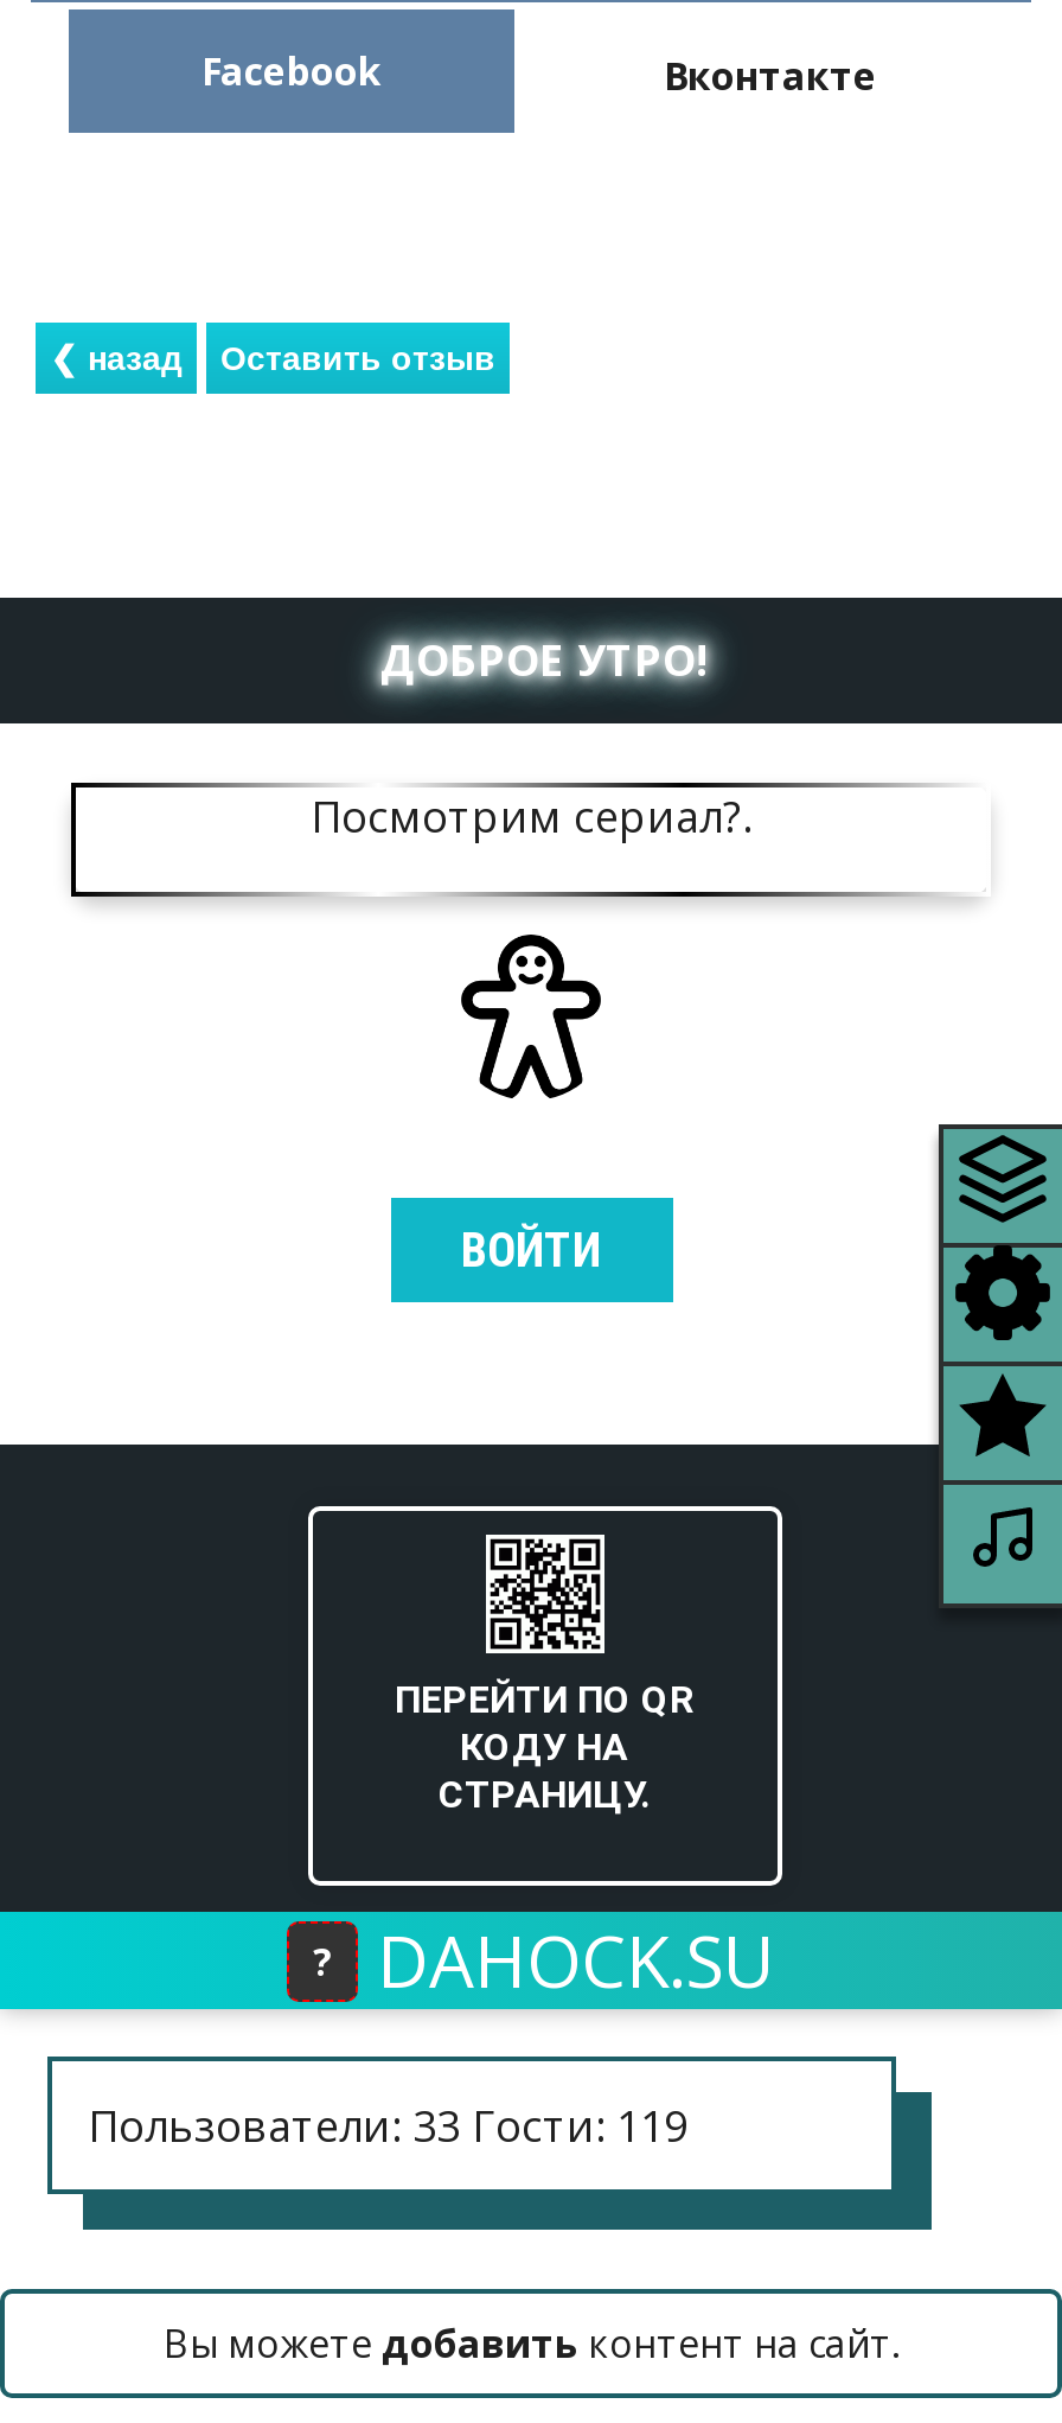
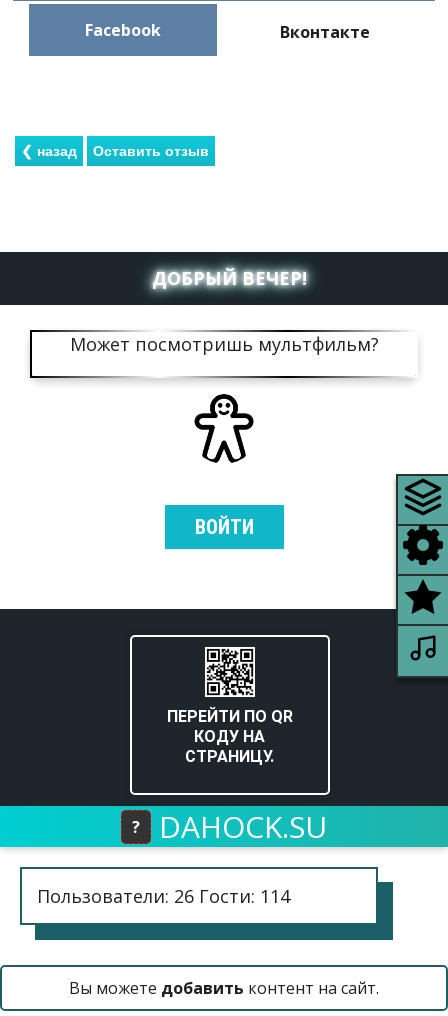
- ДОБРОЕ УТРО!
+ ДОБРЫЙ ВЕЧЕР!

- Посмотрим сериал?.
+ Может посмотришь мультфильм?

- Пользователи: 33 Гости: 119
+ Пользователи: 26 Гости: 114
